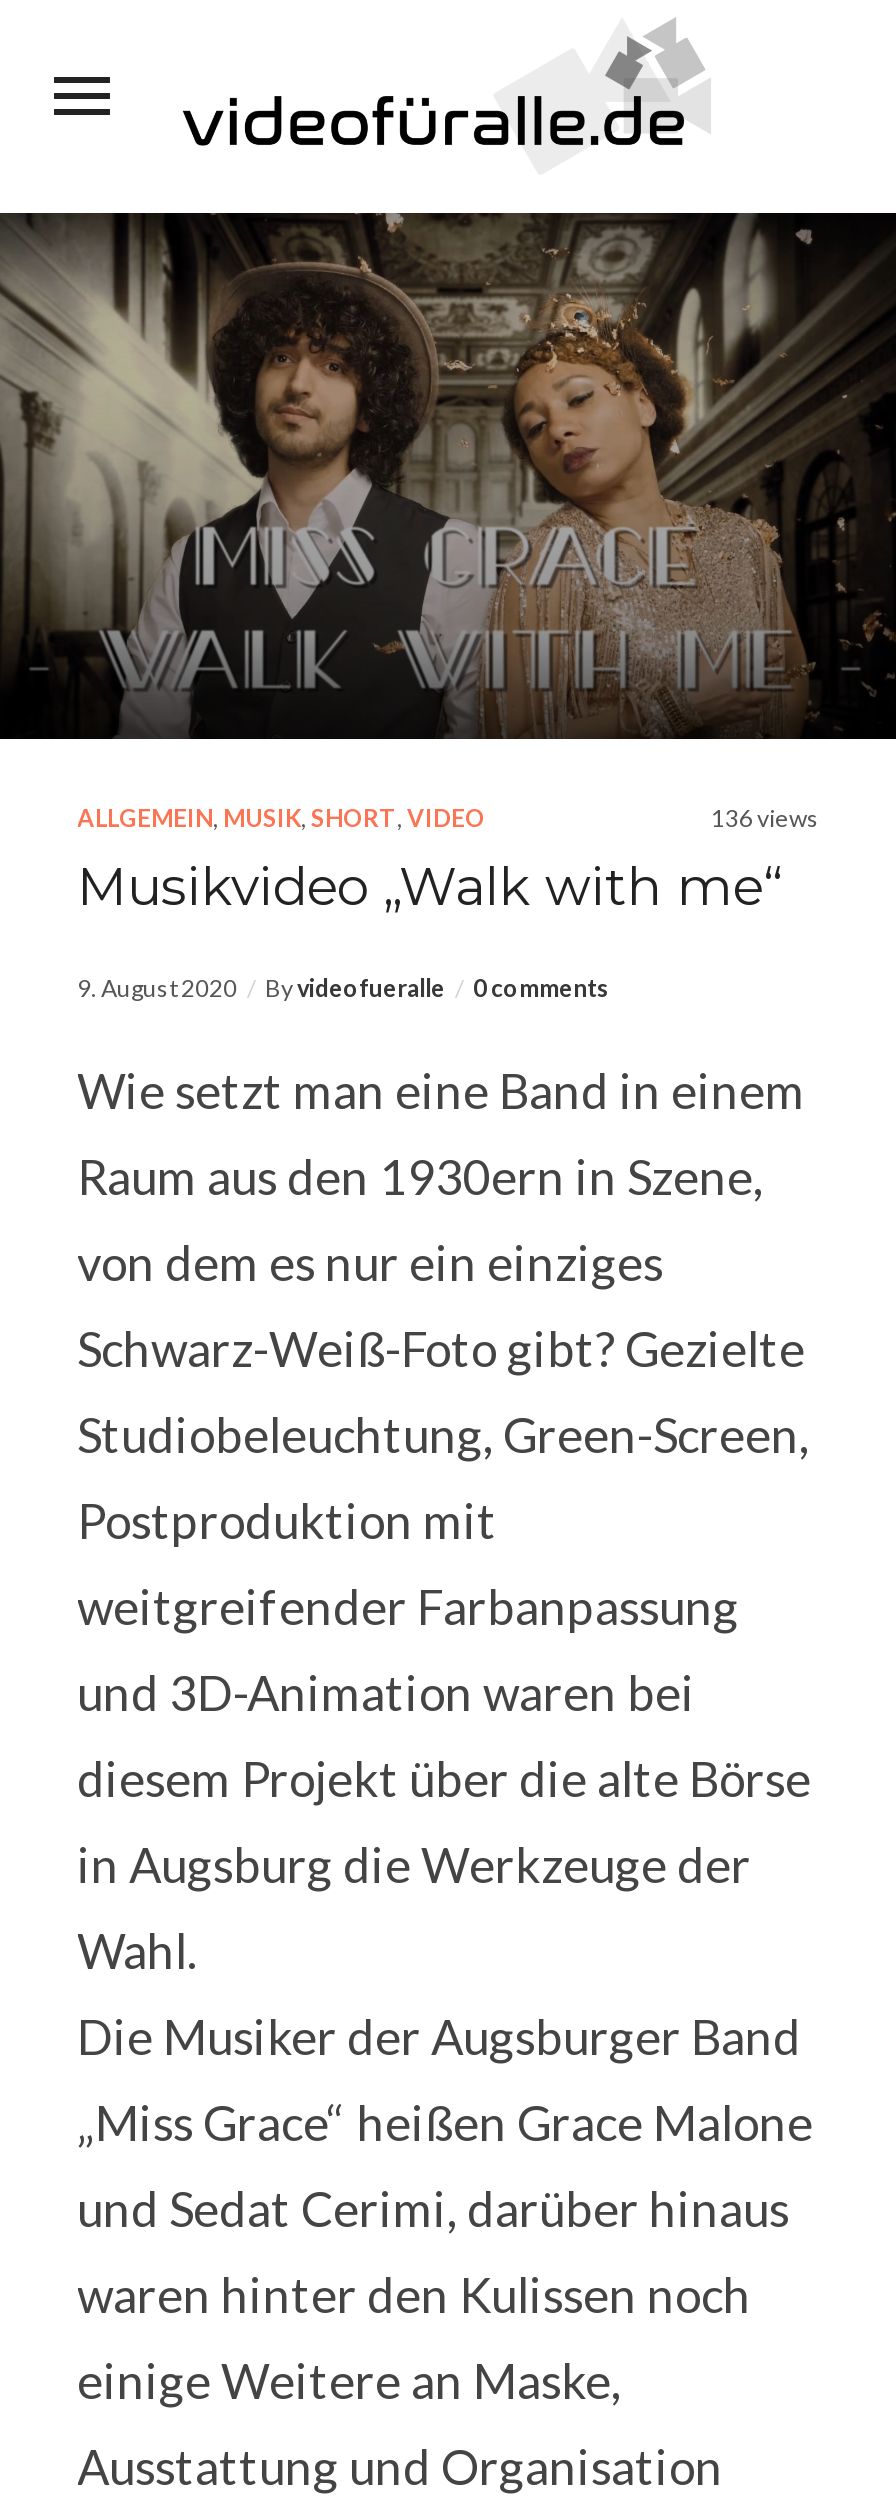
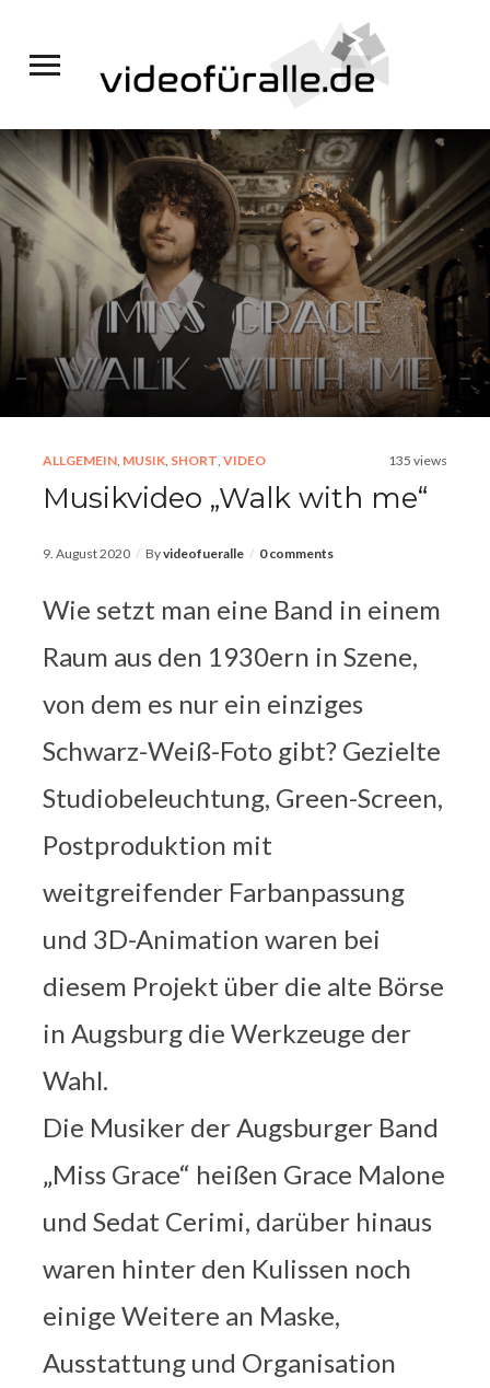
- 136 views
+ 135 views
